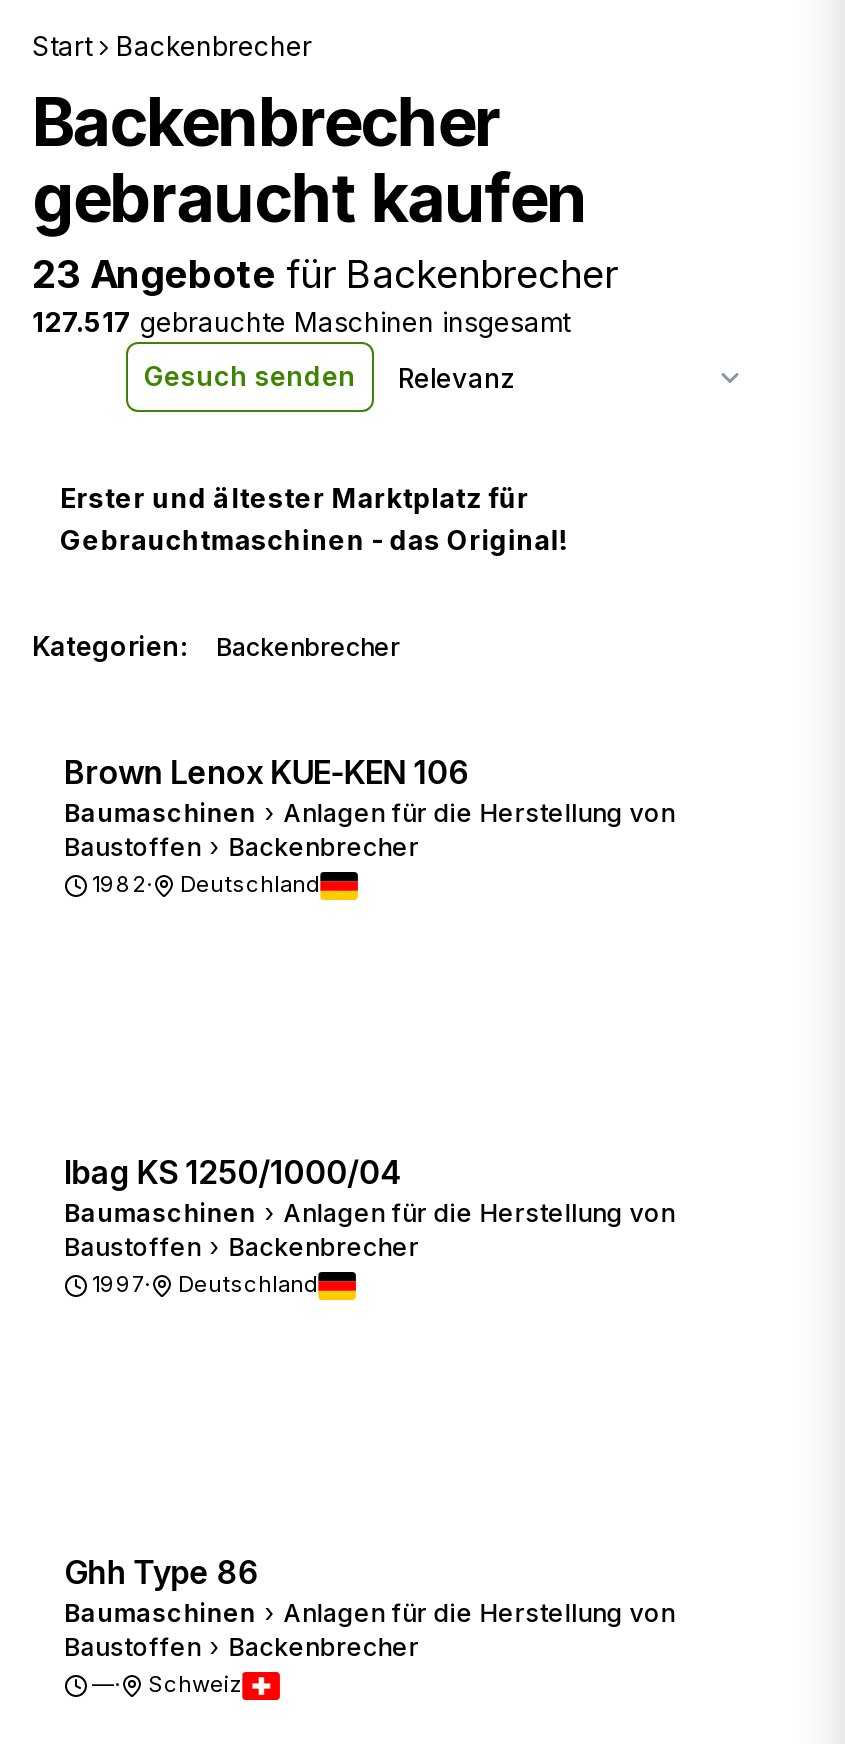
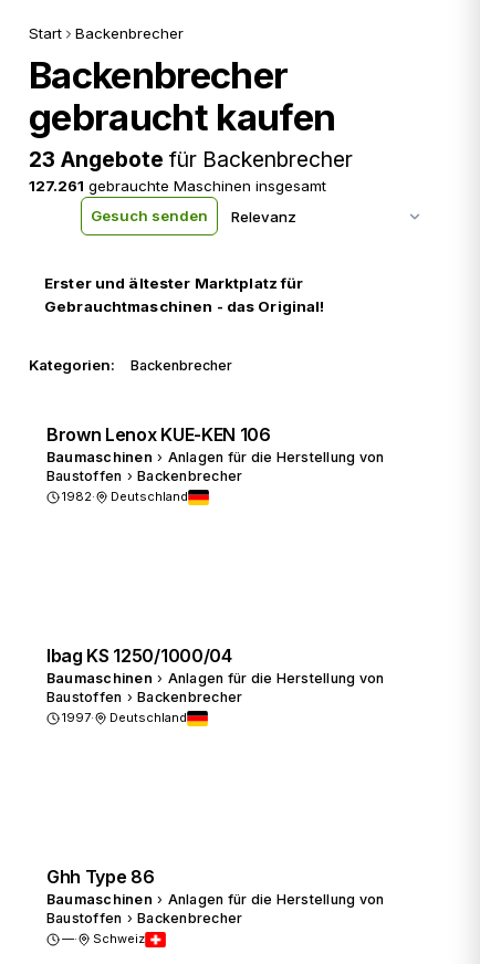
- 127.517 gebrauchte Maschinen insgesamt
+ 127.261 gebrauchte Maschinen insgesamt
